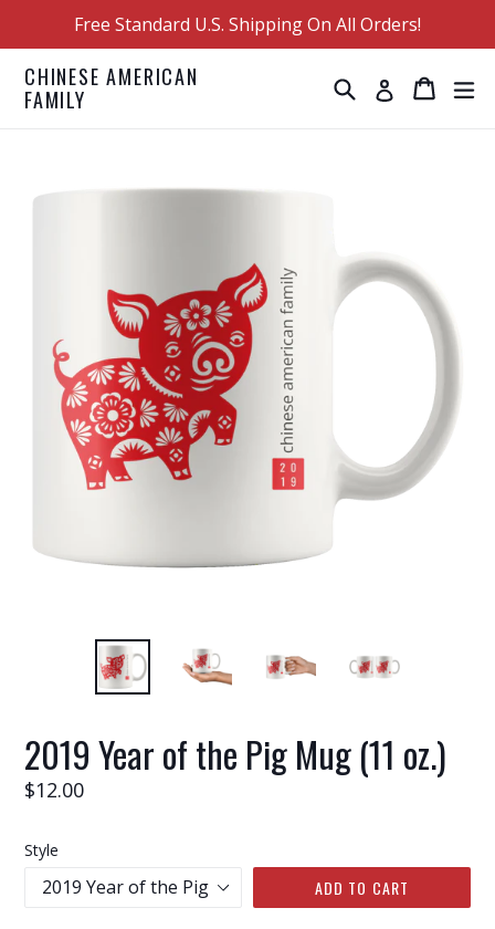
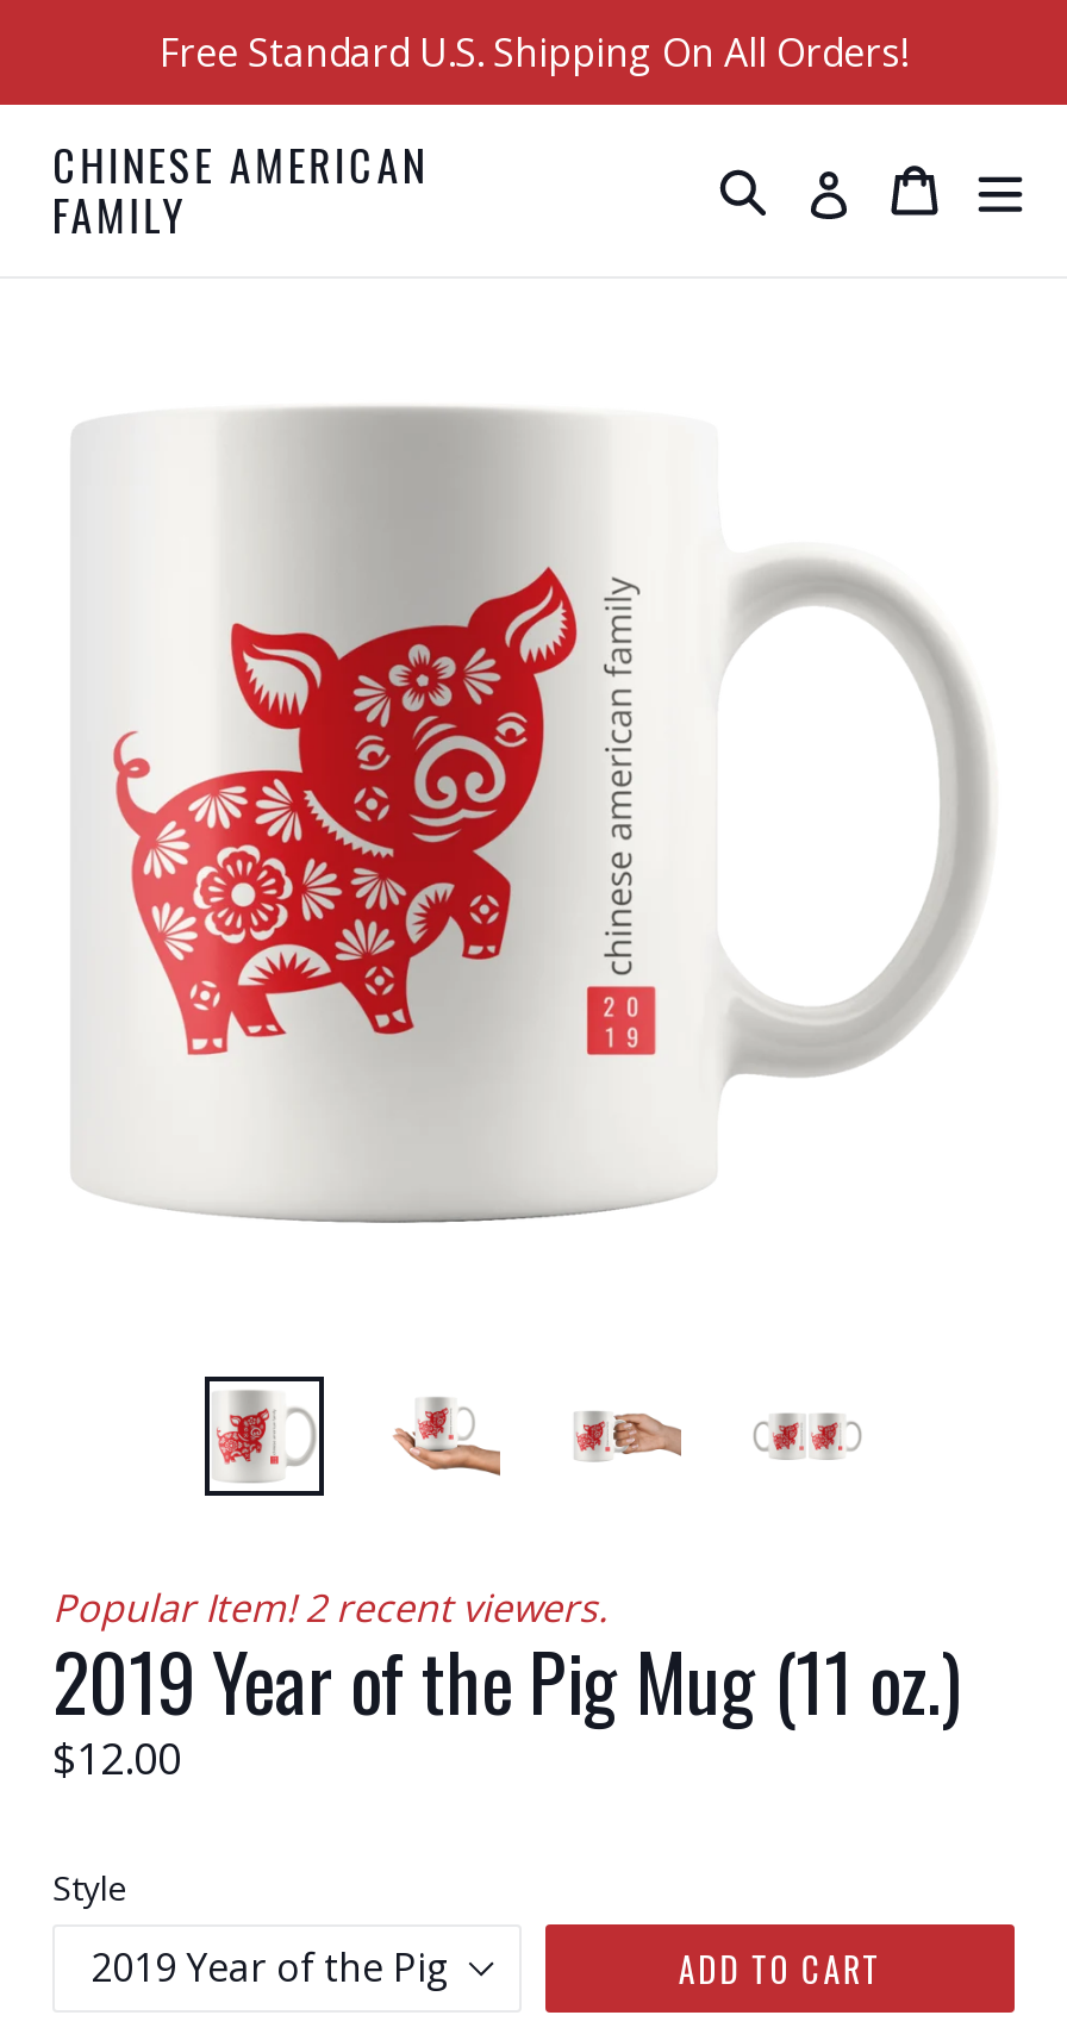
+ Popular Item! 2 recent viewers.
